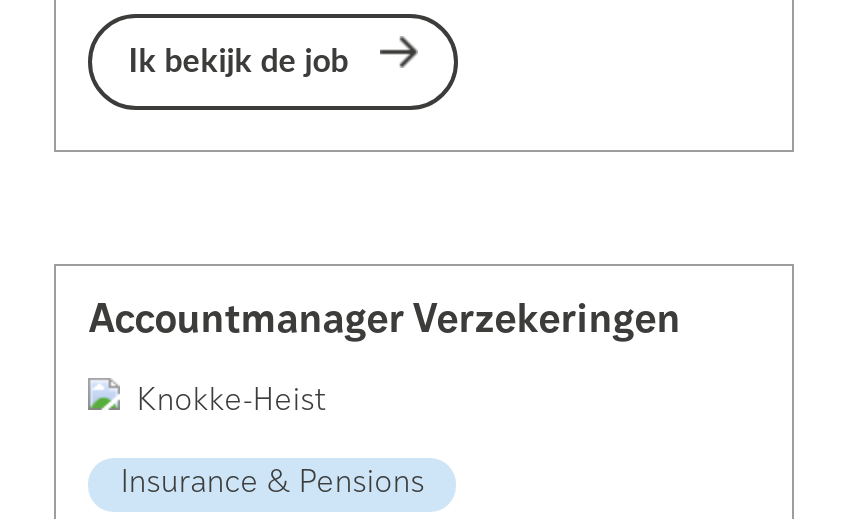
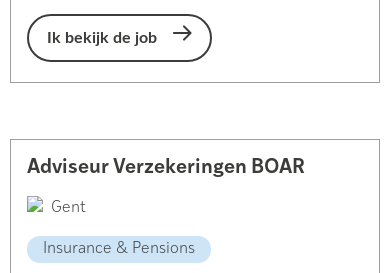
- Accountmanager Verzekeringen
+ Adviseur Verzekeringen BOAR

- Knokke-Heist
+ Gent
